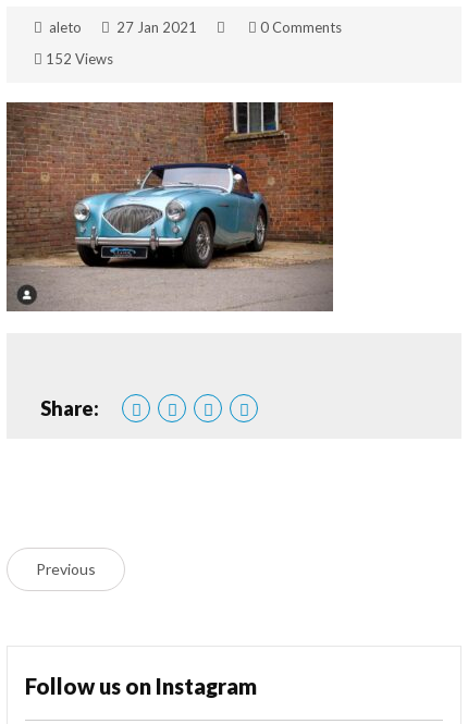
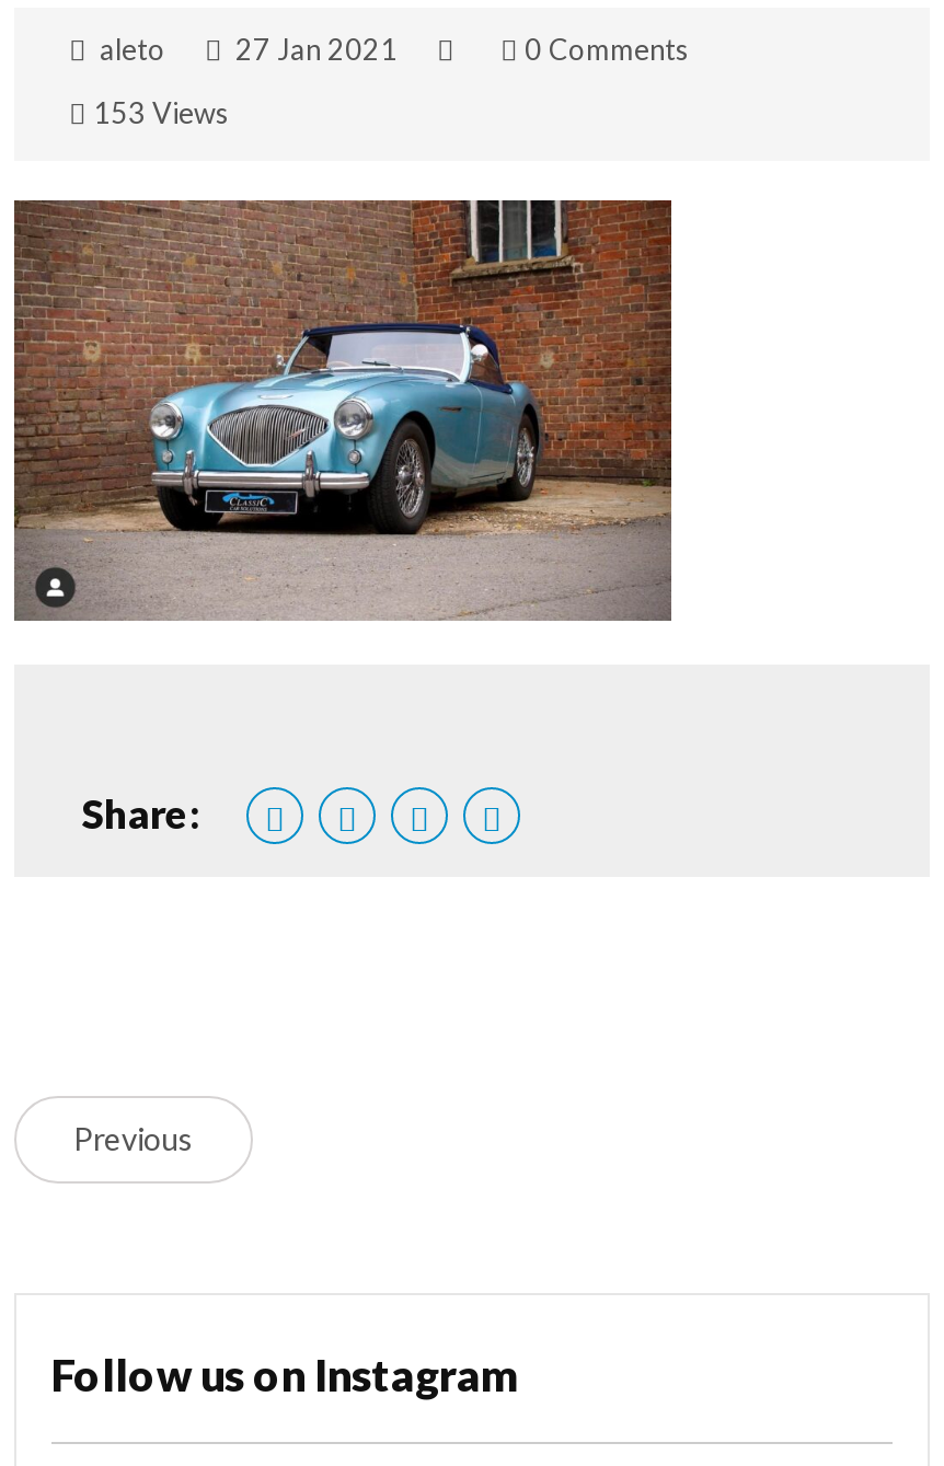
- 152 Views
+ 153 Views
